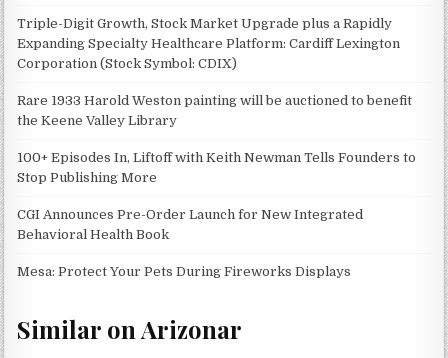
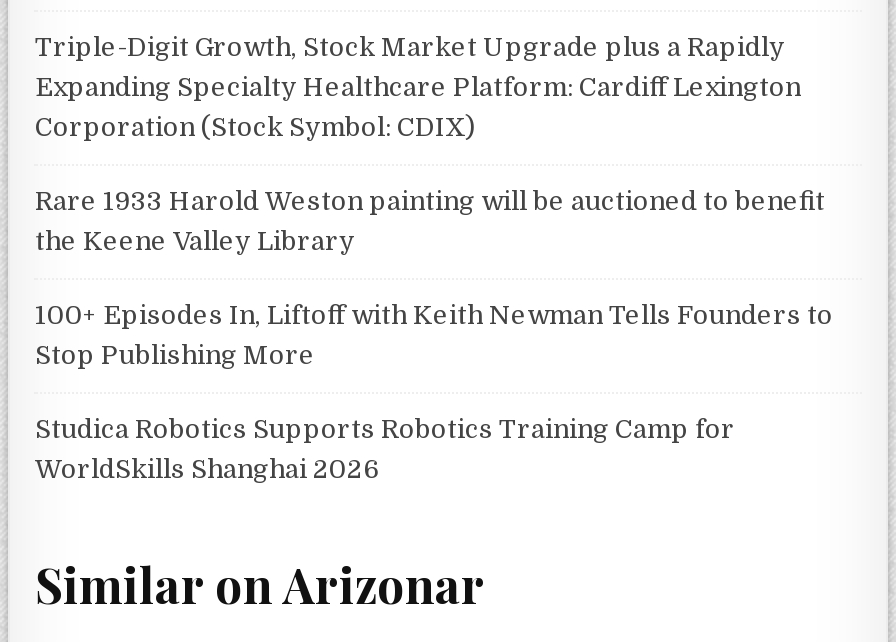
- CGI Announces Pre-Order Launch for New Integrated
- Behavioral Health Book
- Mesa: Protect Your Pets During Fireworks Displays
+ Studica Robotics Supports Robotics Training Camp for
+ WorldSkills Shanghai 2026
